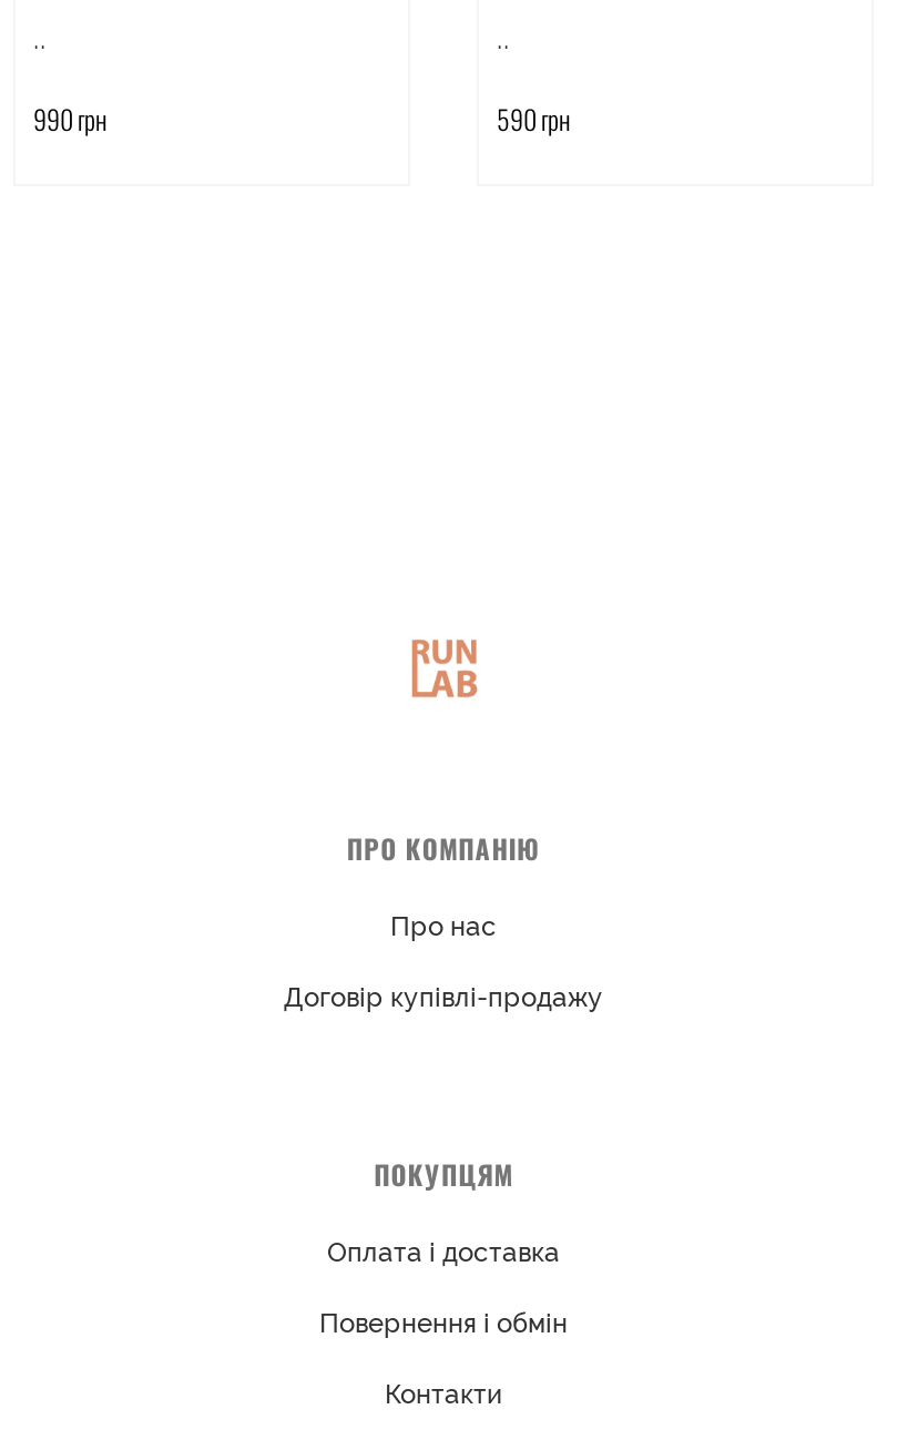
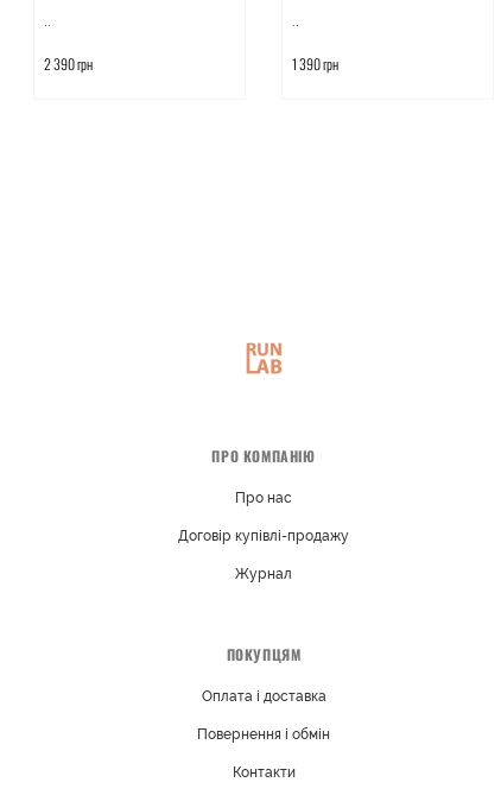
- 990 грн
+ 2 390 грн

- 590 грн
+ 1 390 грн

+ Журнал
